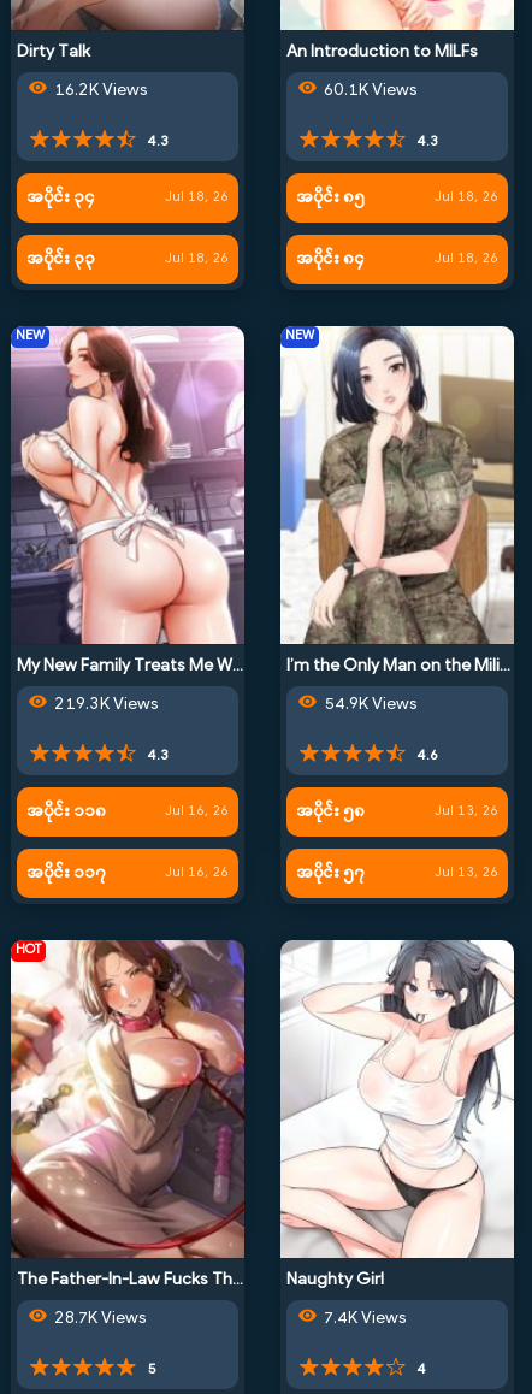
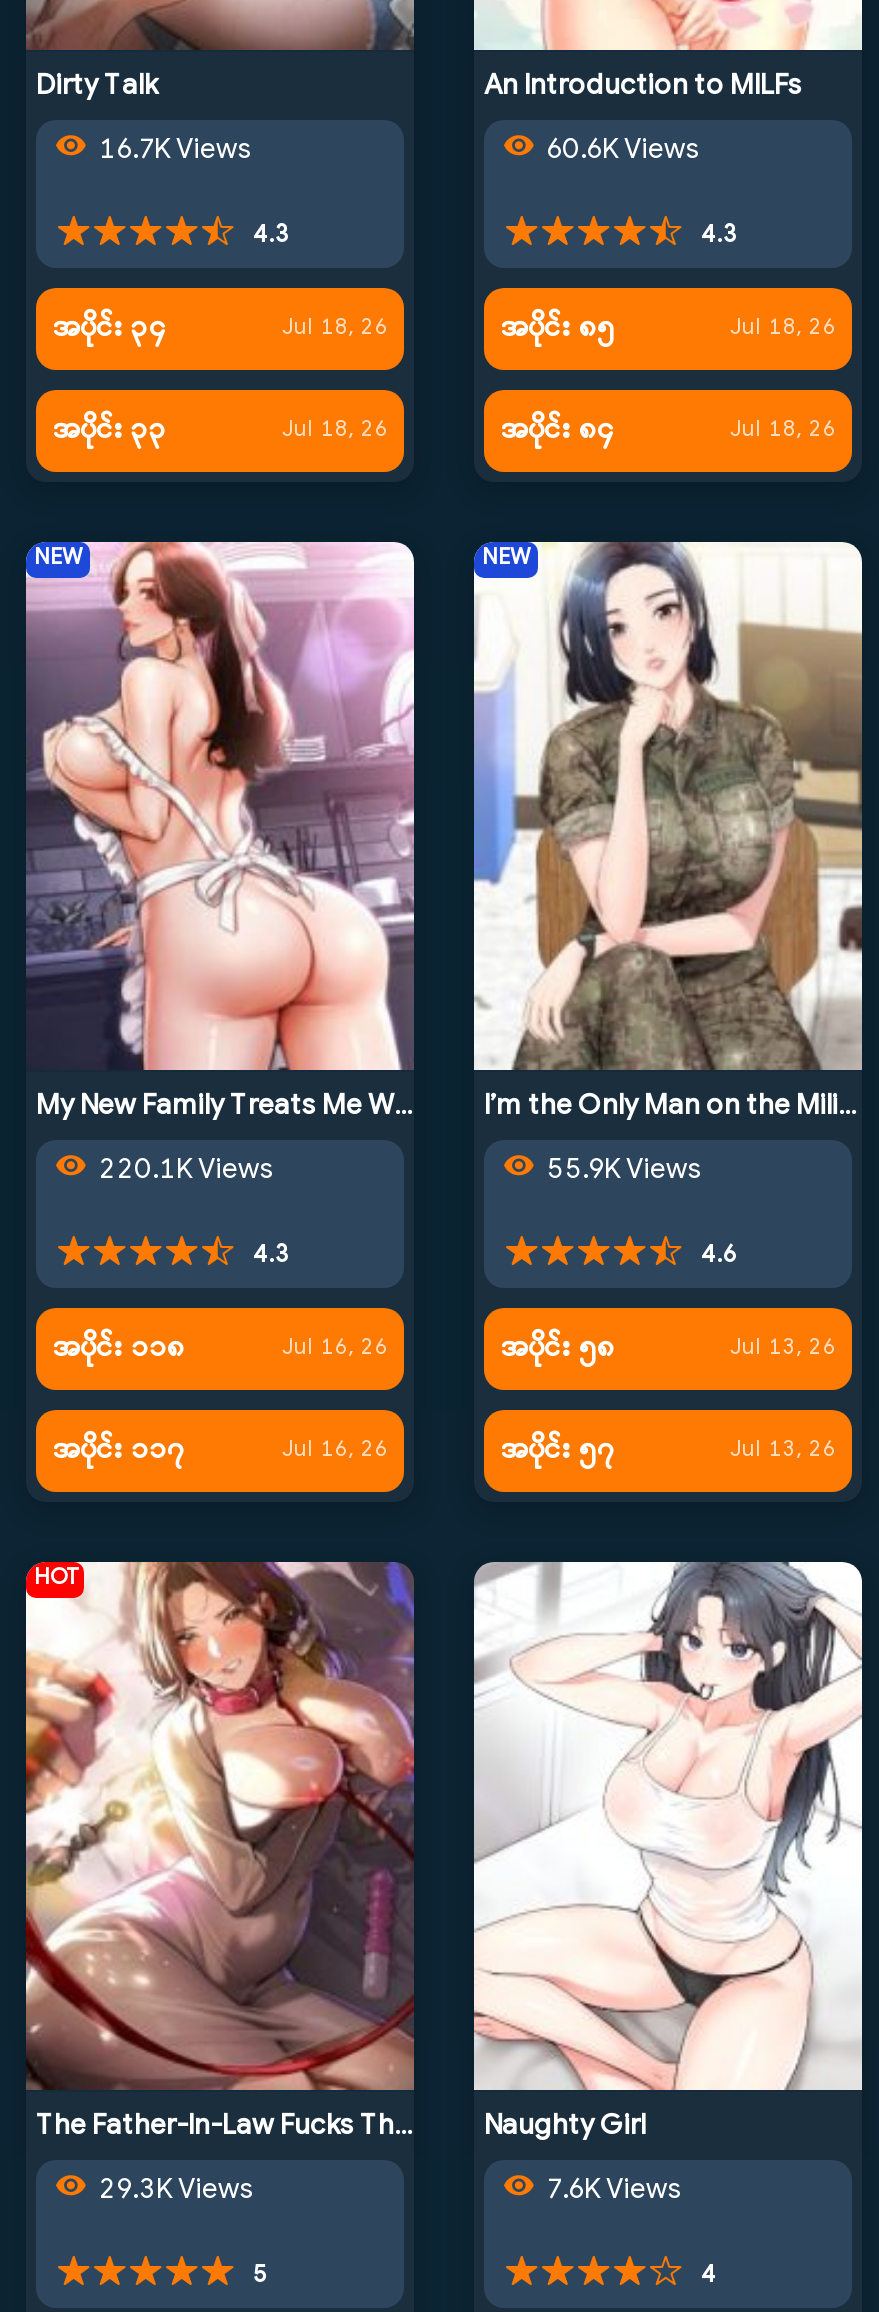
- 16.2K Views
+ 16.7K Views

- 60.1K Views
+ 60.6K Views

- 219.3K Views
+ 220.1K Views

- 54.9K Views
+ 55.9K Views

- 28.7K Views
+ 29.3K Views

- 7.4K Views
+ 7.6K Views
